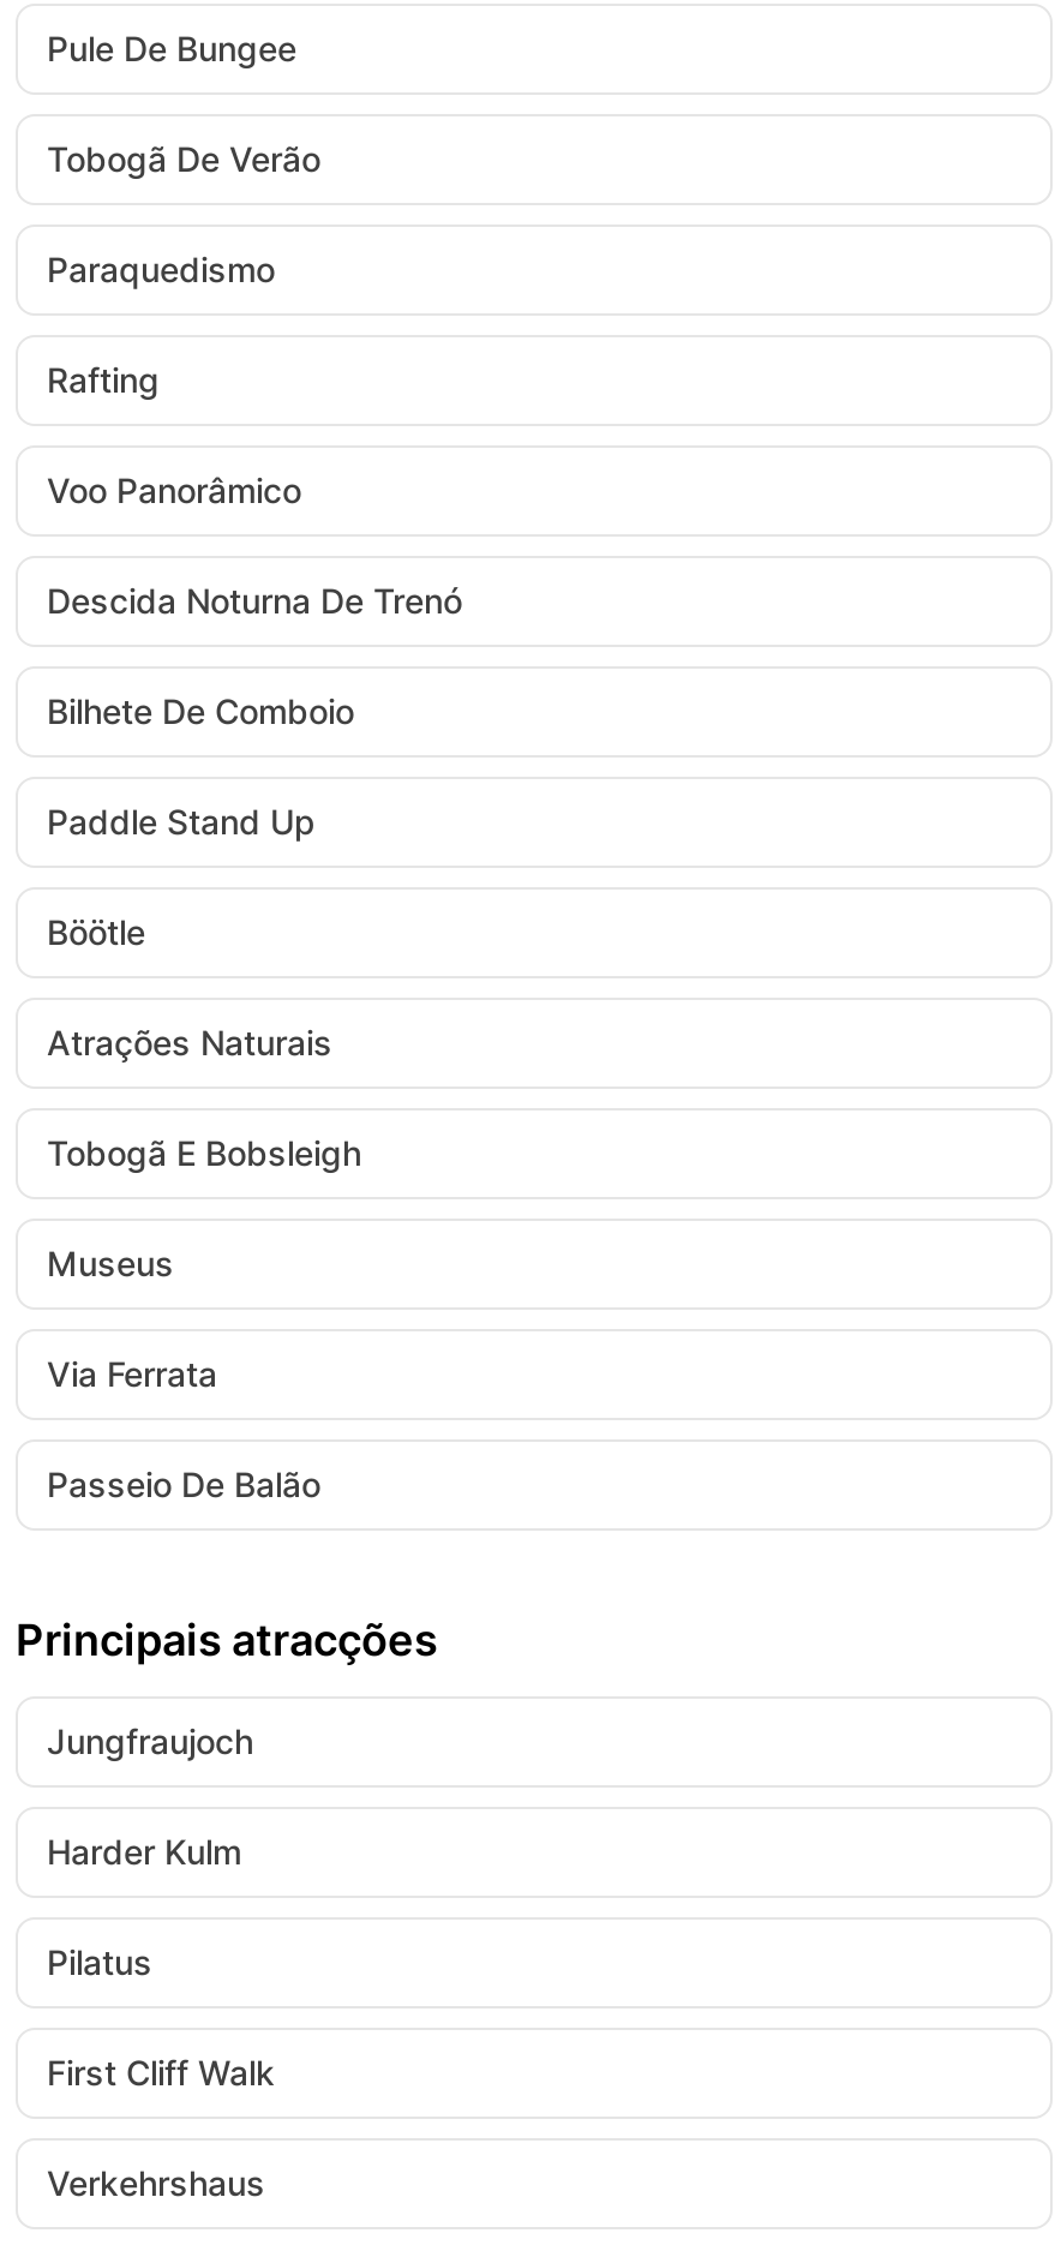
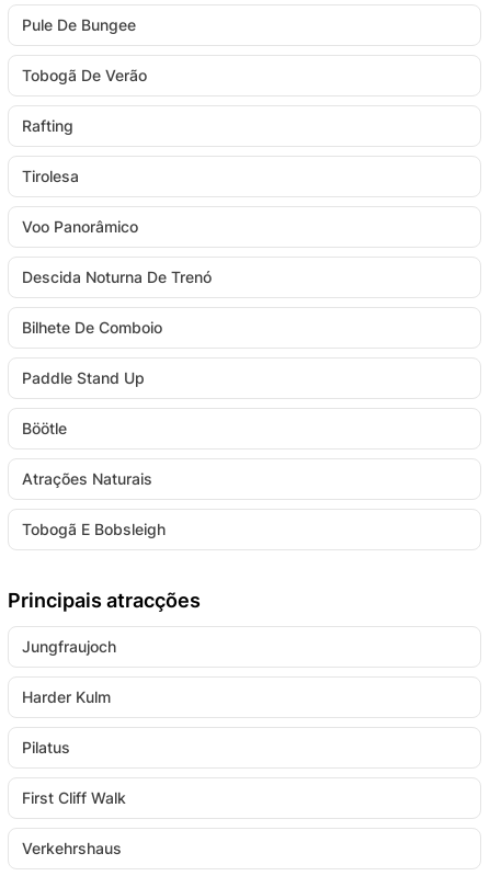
- Paraquedismo

+ Tirolesa

- Museus
- Via Ferrata
- Passeio De Balão
